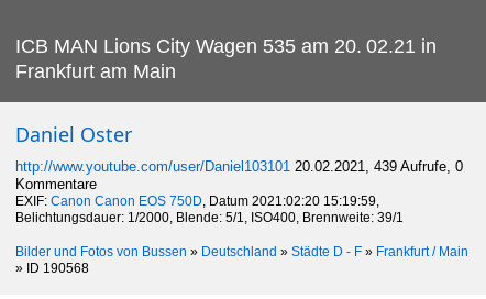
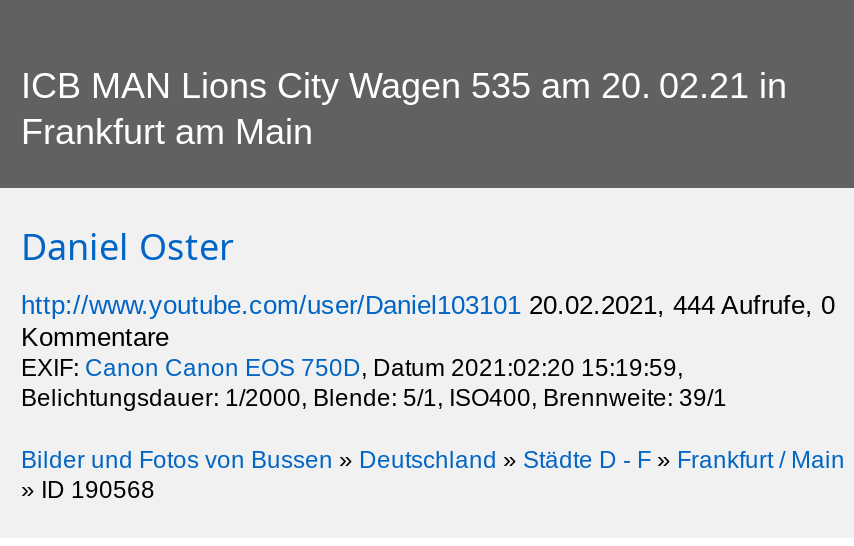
- http://www.youtube.com/user/Daniel103101 20.02.2021, 439 Aufrufe, 0
+ http://www.youtube.com/user/Daniel103101 20.02.2021, 444 Aufrufe, 0
